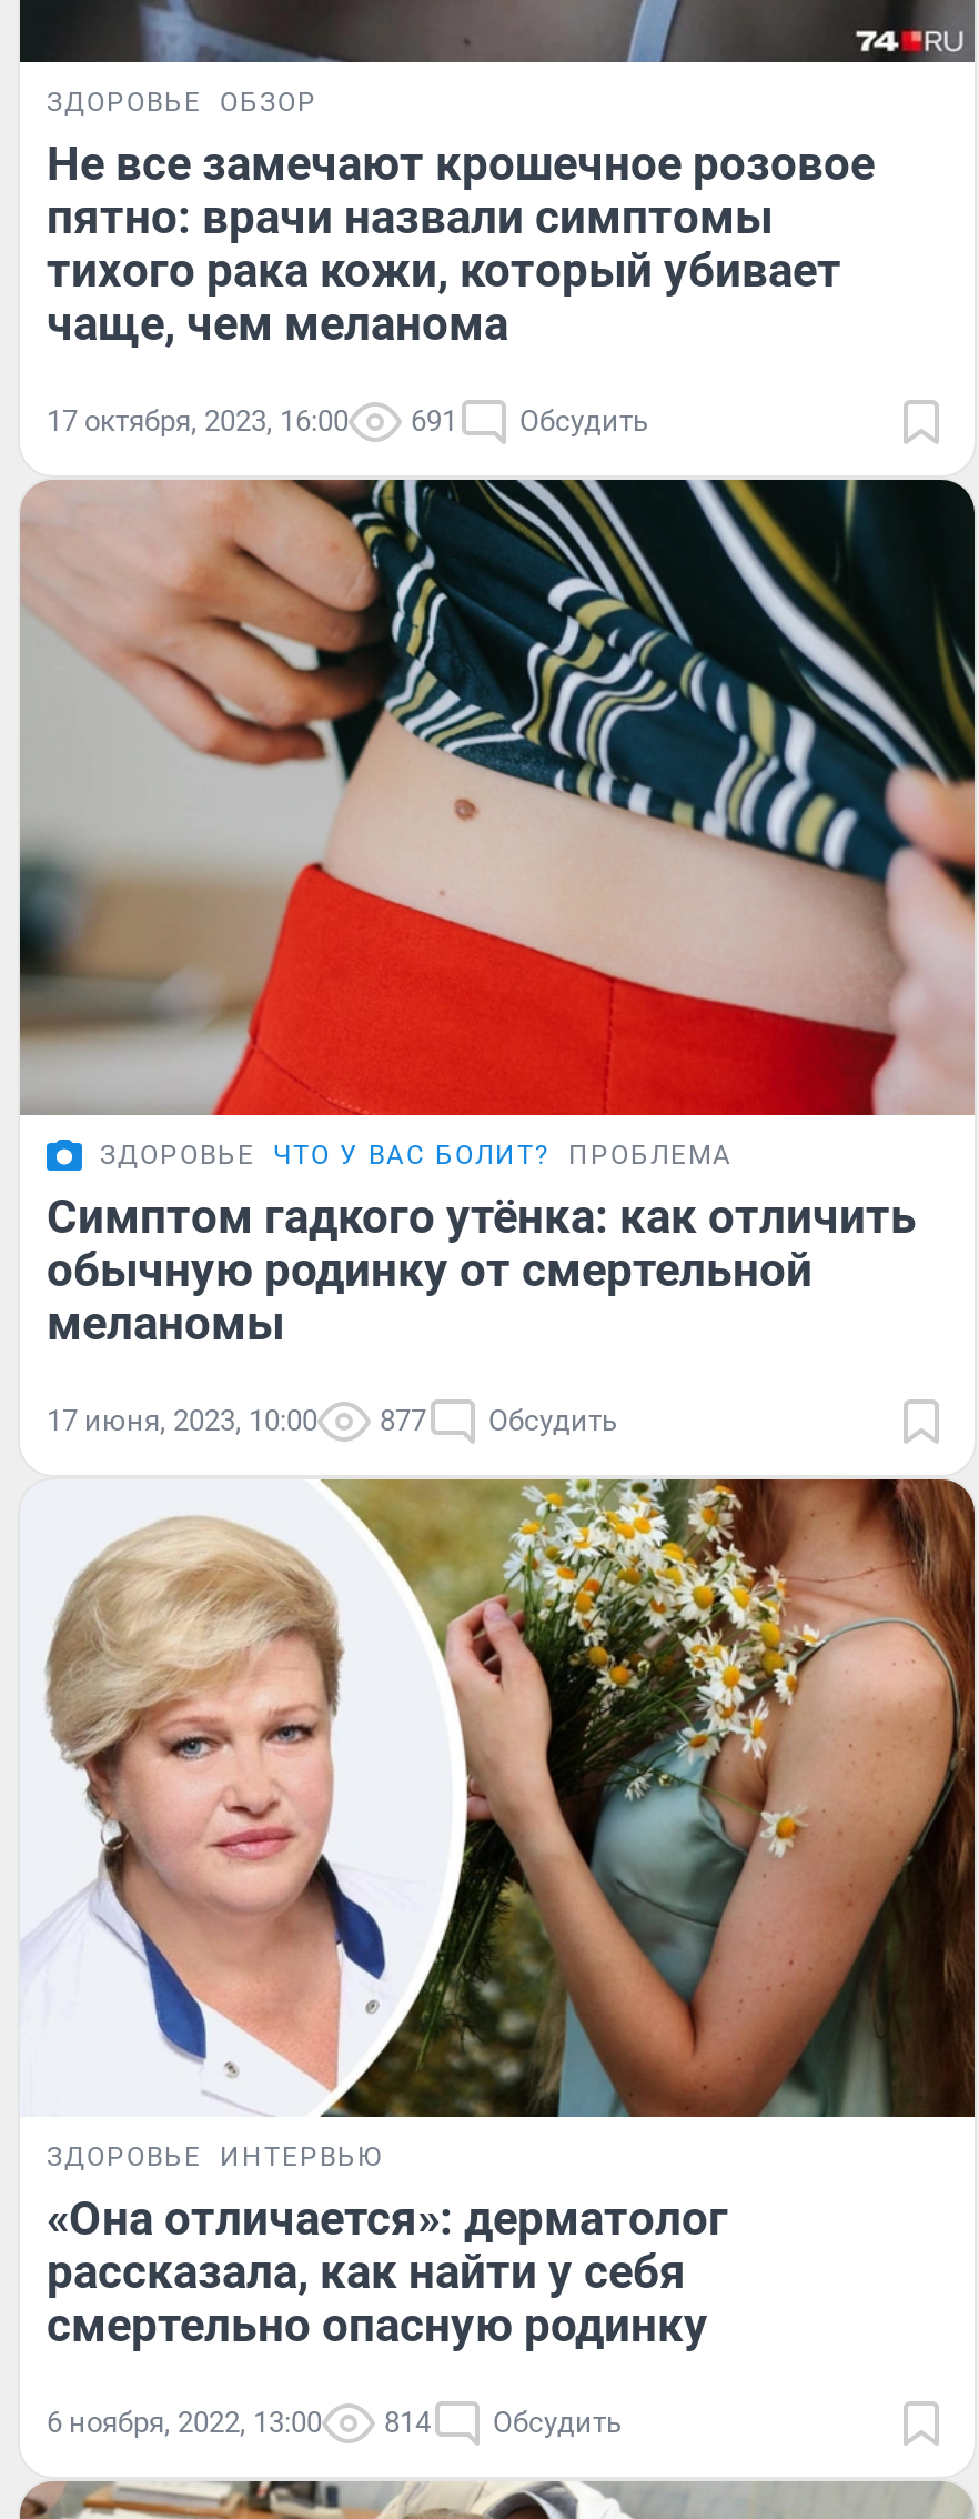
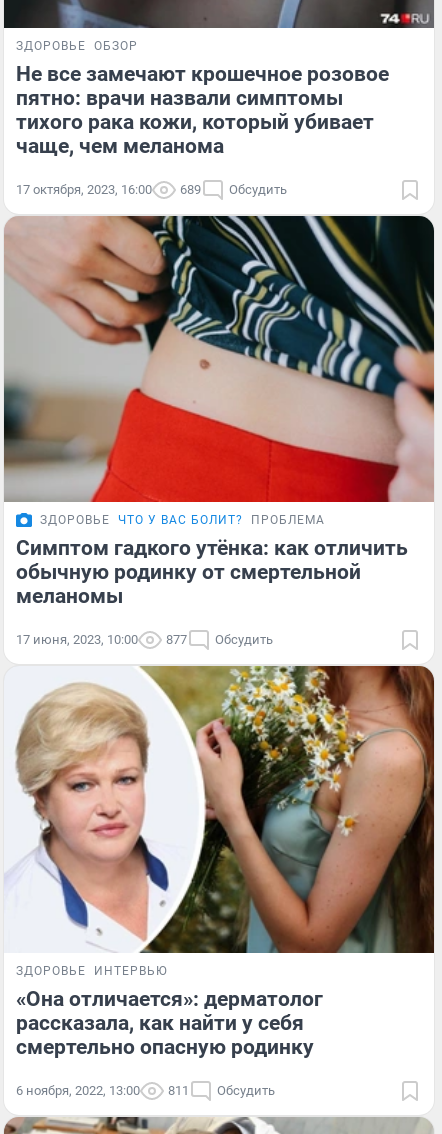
- 17 октября, 2023, 16:00 691 Обсудить
+ 17 октября, 2023, 16:00 689 Обсудить

- 6 ноября, 2022, 13:00 814 Обсудить
+ 6 ноября, 2022, 13:00 811 Обсудить
